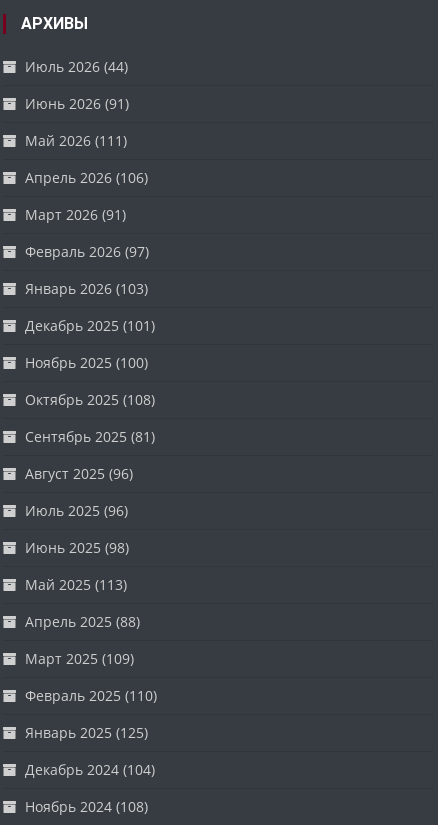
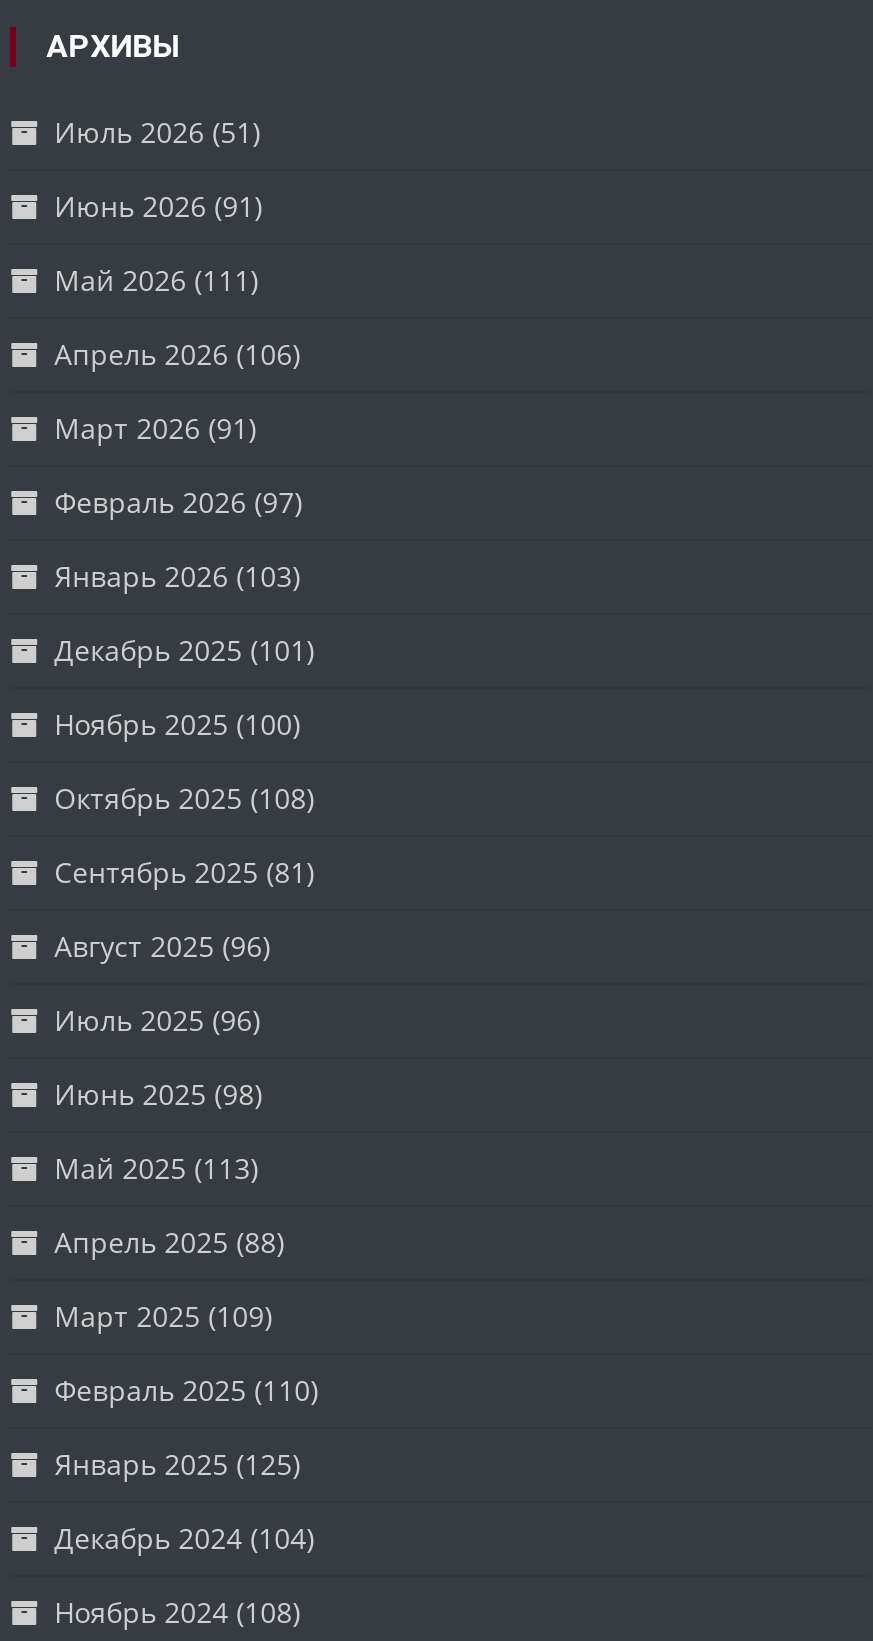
- Июль 2026 (44)
+ Июль 2026 (51)
